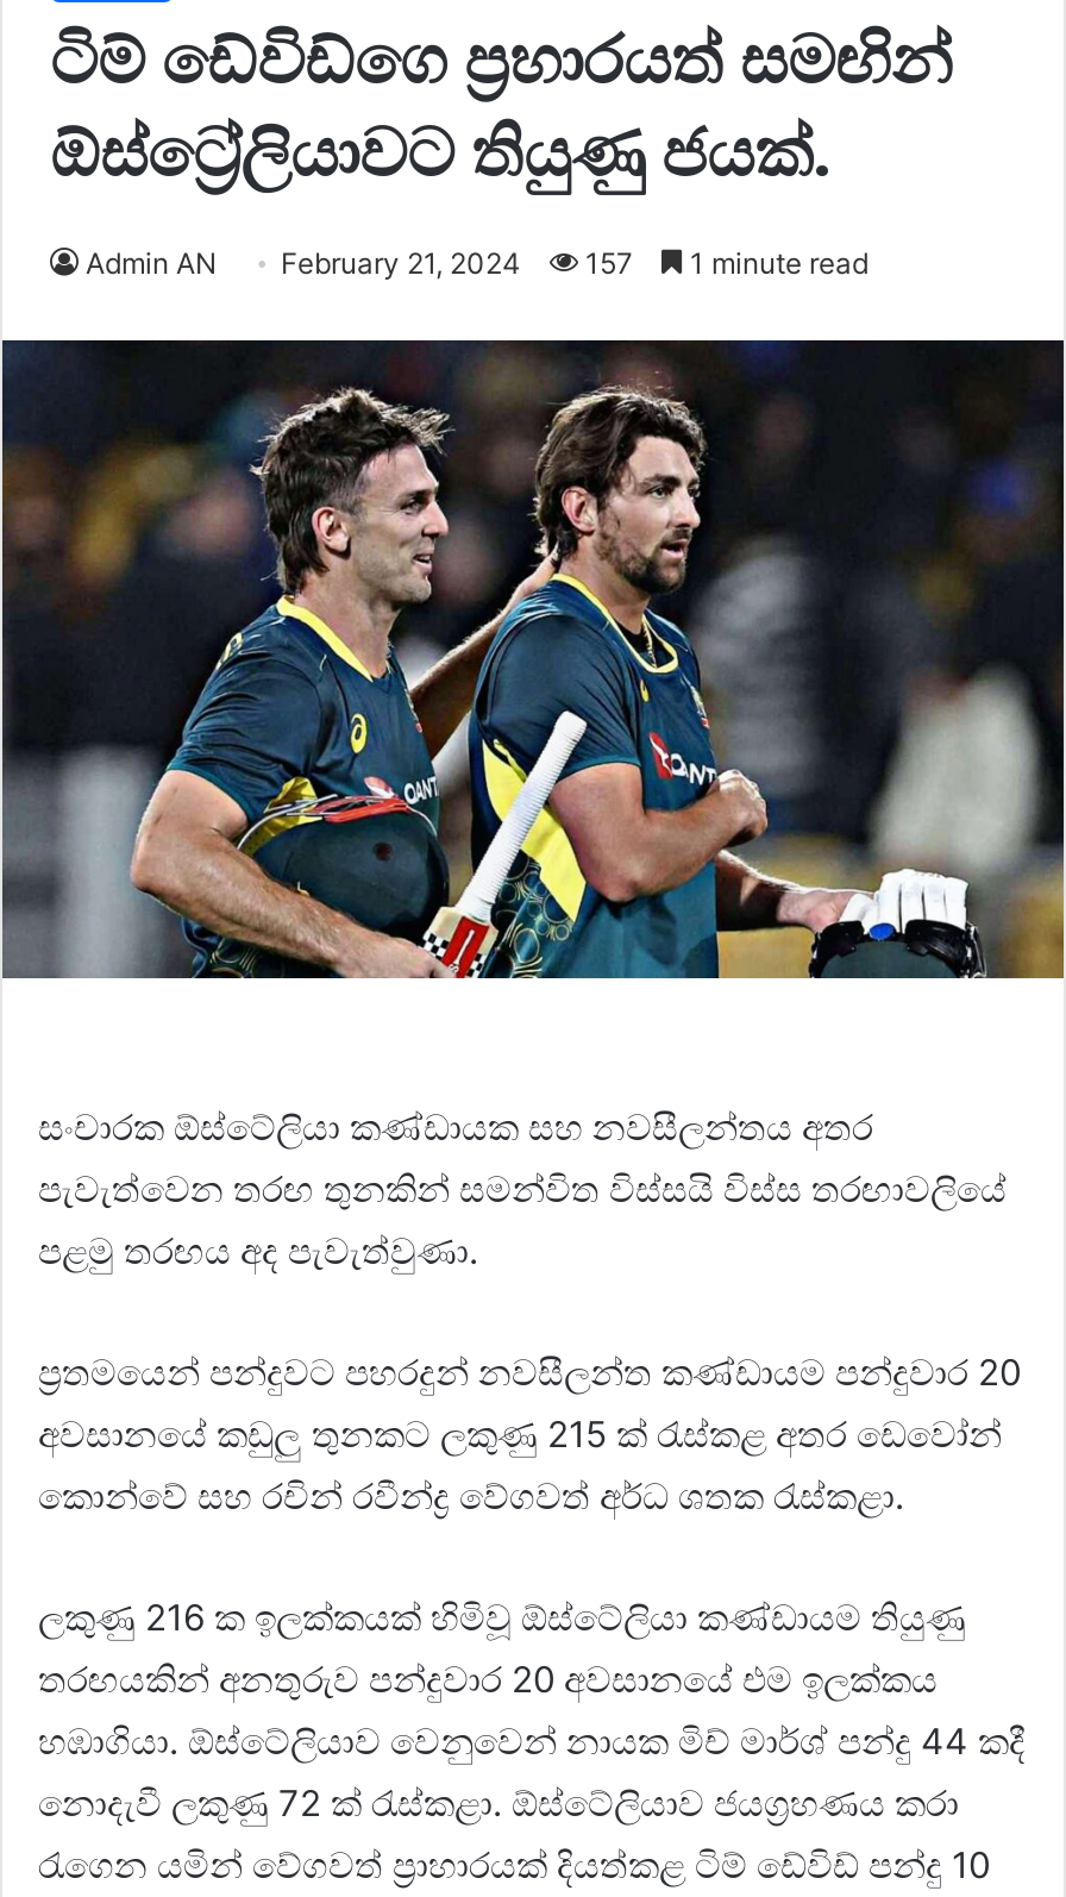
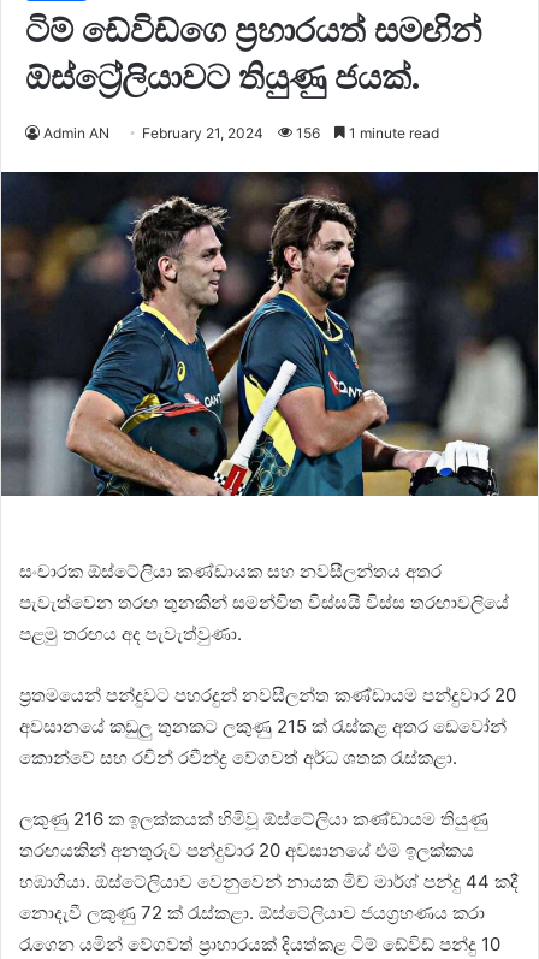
- Admin AN February 21, 2024 157 1 minute read
+ Admin AN February 21, 2024 156 1 minute read
